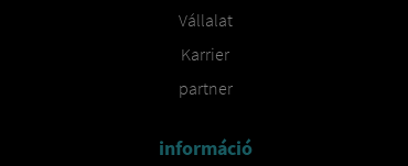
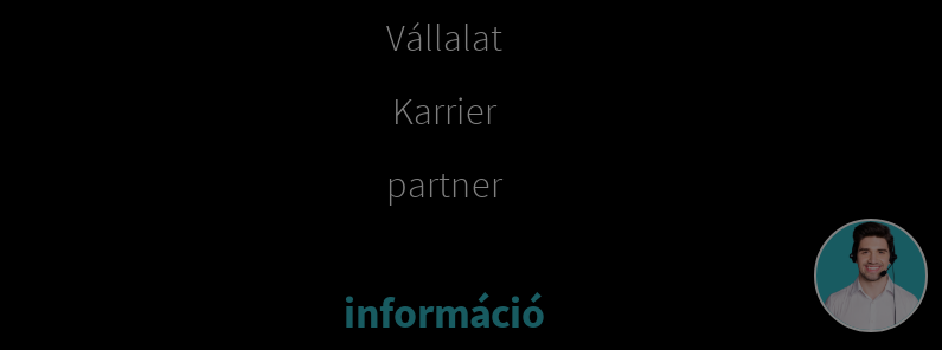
+ [image]
